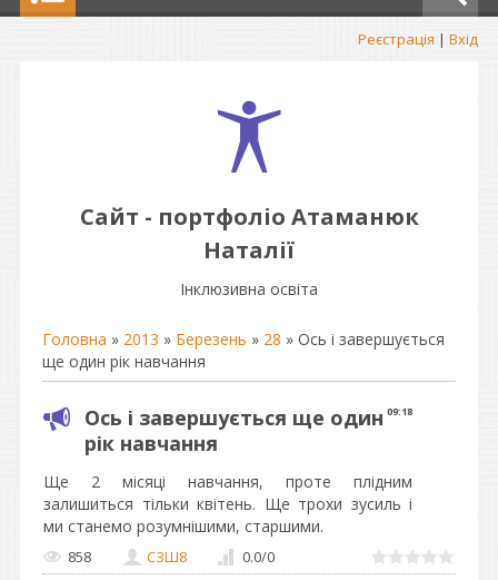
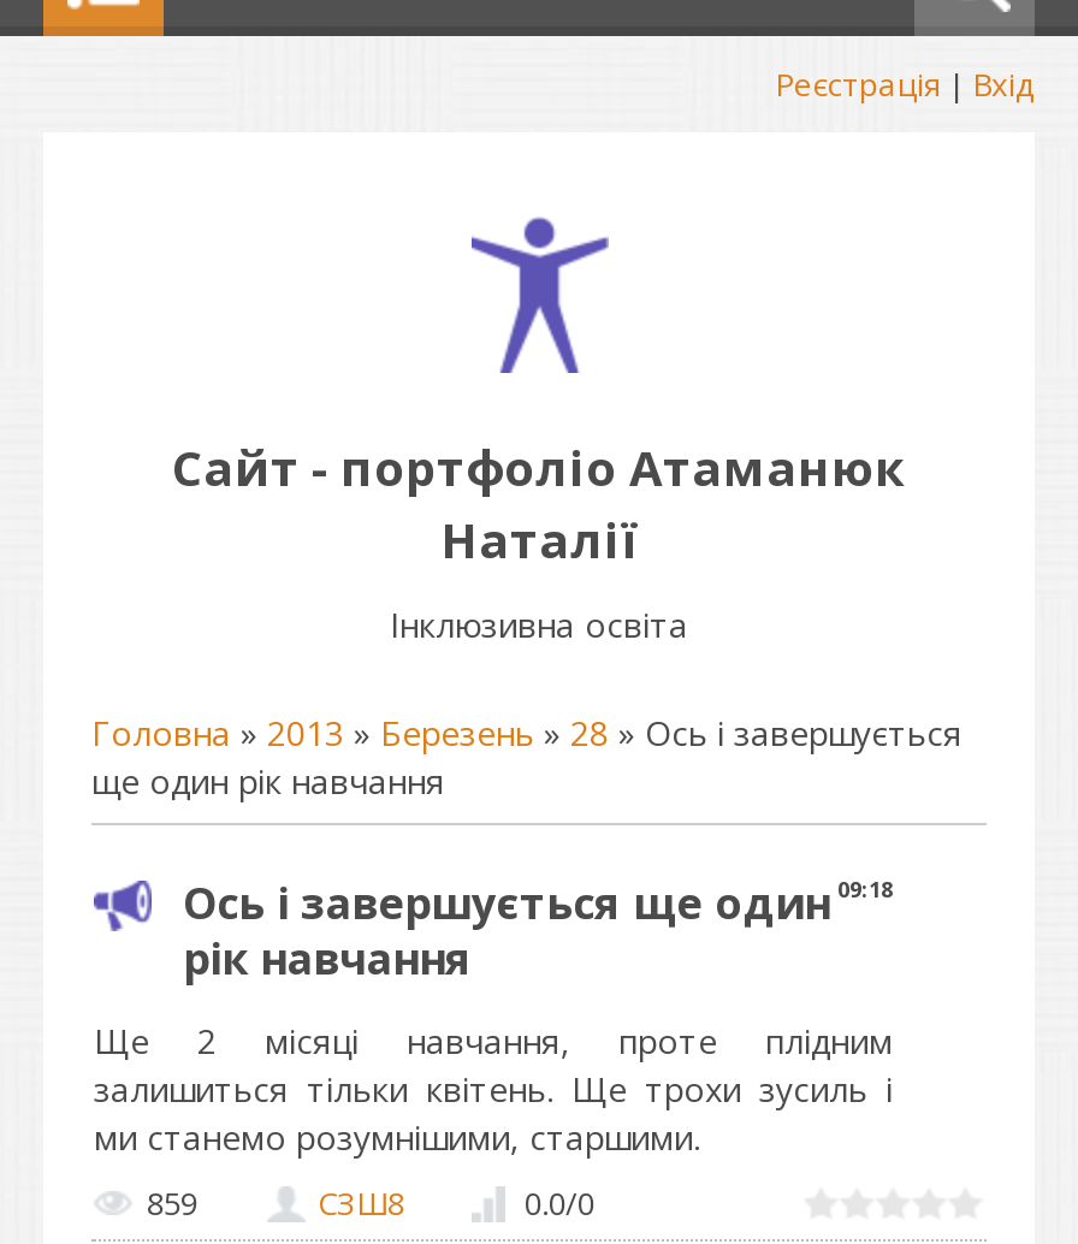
- 858
+ 859
